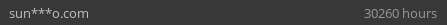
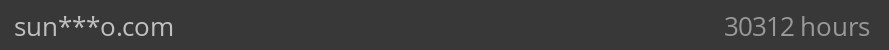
- 30260 hours
+ 30312 hours
